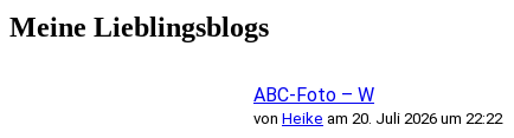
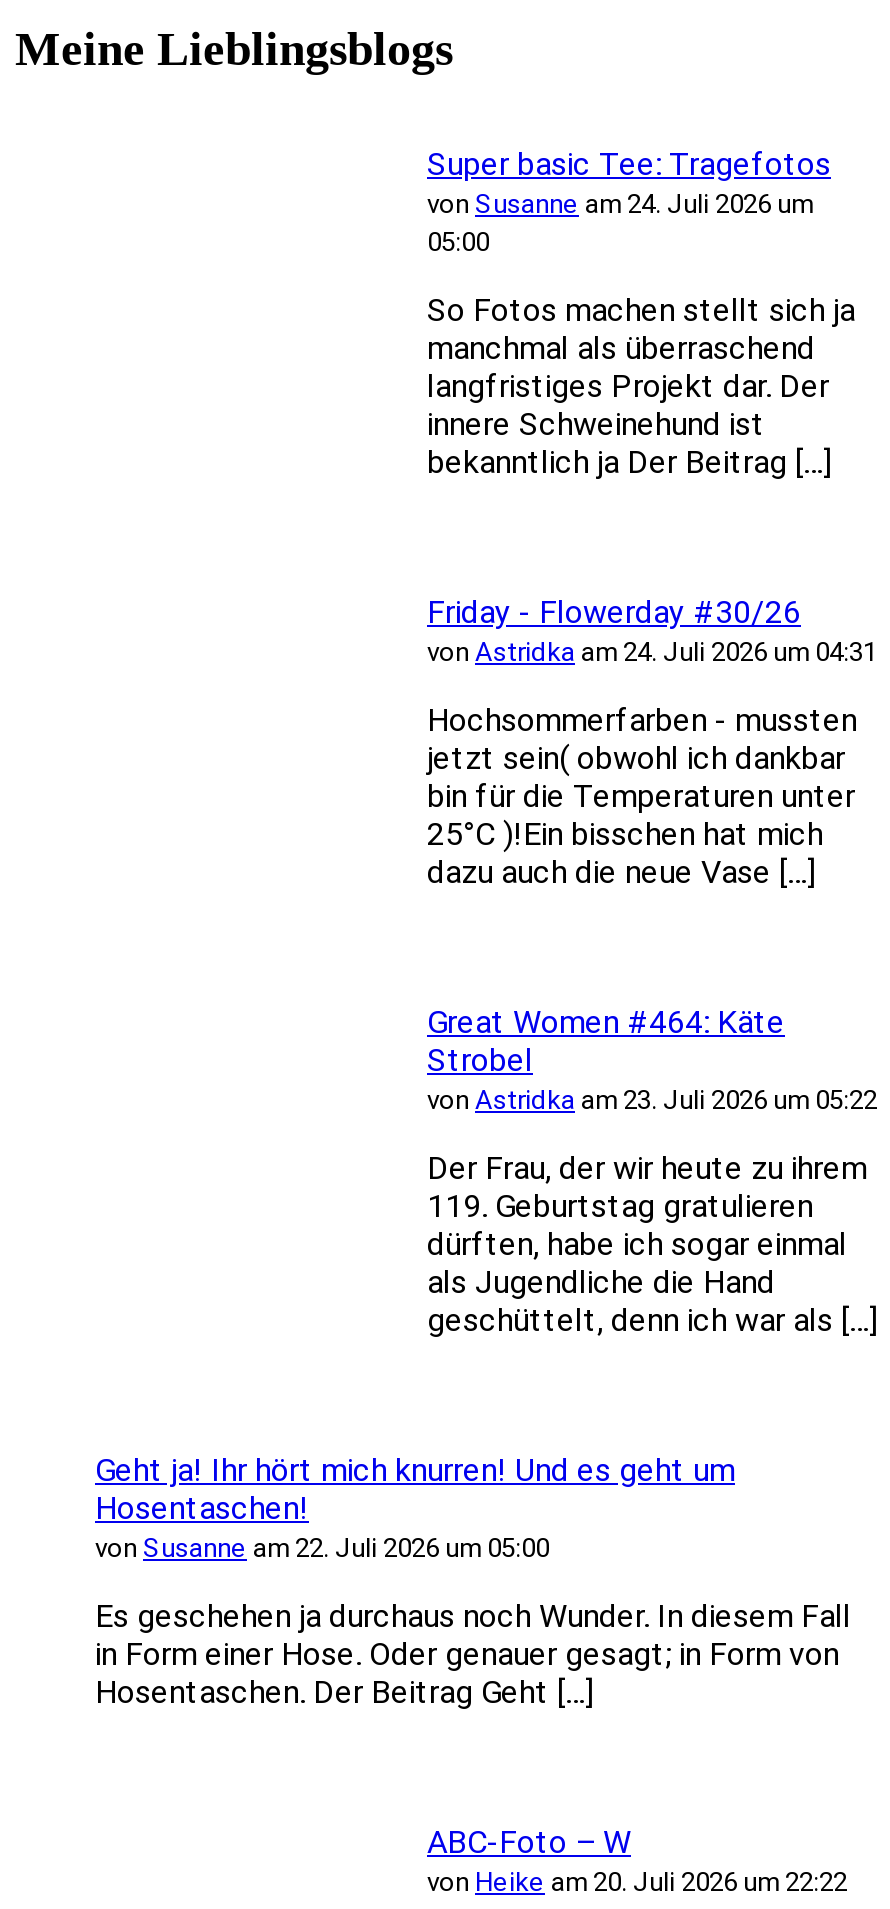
+ Geht ja! Ihr hört mich knurren! Und es geht um
+ Hosentaschen!
+ von Susanne am 22. Juli 2026 um 05:00
+ Es geschehen ja durchaus noch Wunder. In diesem Fall
+ in Form einer Hose. Oder genauer gesagt; in Form von
+ Hosentaschen. Der Beitrag Geht […]

+ Super basic Tee: Tragefotos
+ von Susanne am 24. Juli 2026 um
+ 05:00
+ So Fotos machen stellt sich ja
+ manchmal als überraschend
+ langfristiges Projekt dar. Der
+ innere Schweinehund ist
+ bekanntlich ja Der Beitrag […]

+ Friday - Flowerday #30/26
+ von Astridka am 24. Juli 2026 um 04:31
+ Hochsommerfarben - mussten
+ jetzt sein( obwohl ich dankbar
+ bin für die Temperaturen unter
+ 25°C )!Ein bisschen hat mich
+ dazu auch die neue Vase […]

+ Great Women #464: Käte
+ Strobel
+ von Astridka am 23. Juli 2026 um 05:22
+ Der Frau, der wir heute zu ihrem
+ 119. Geburtstag gratulieren
+ dürften, habe ich sogar einmal
+ als Jugendliche die Hand
+ geschüttelt, denn ich war als […]
